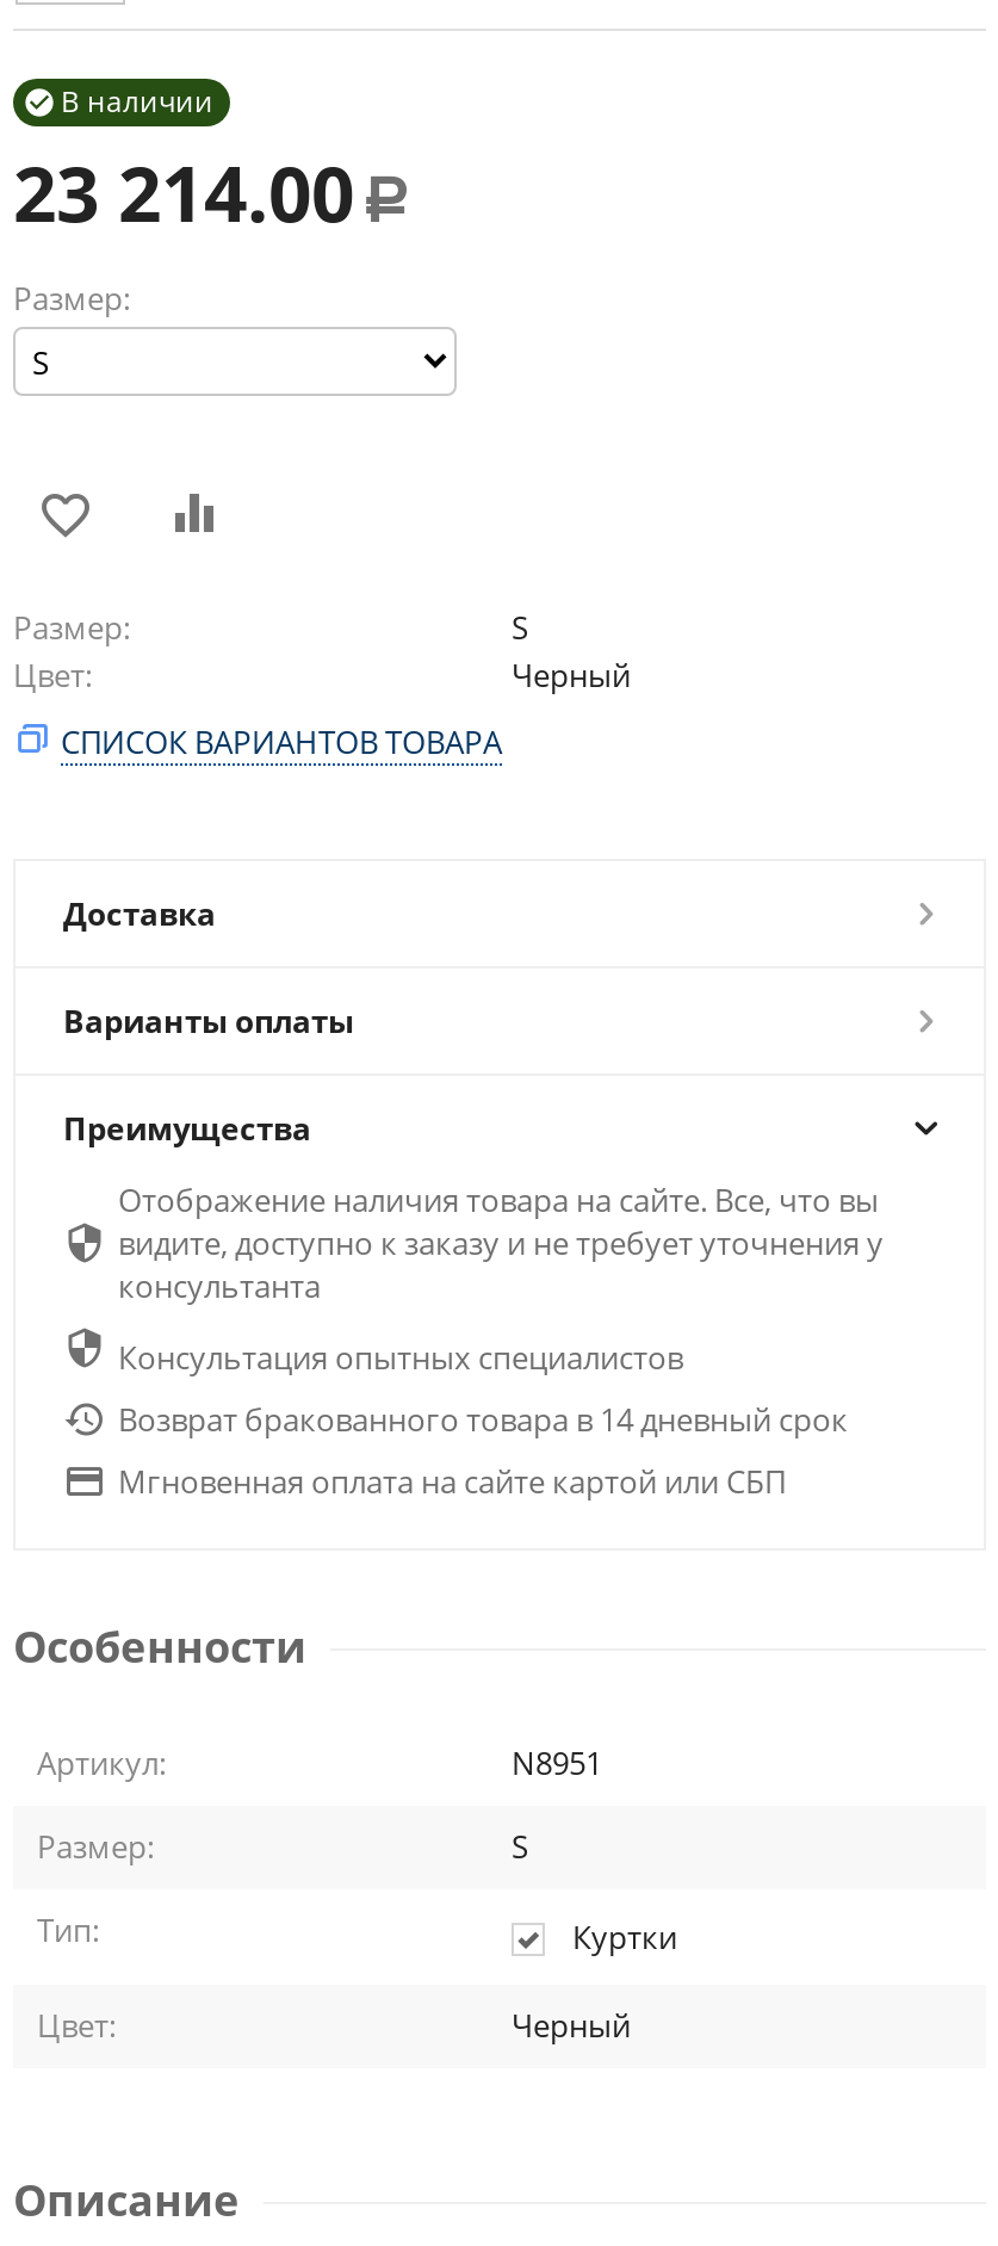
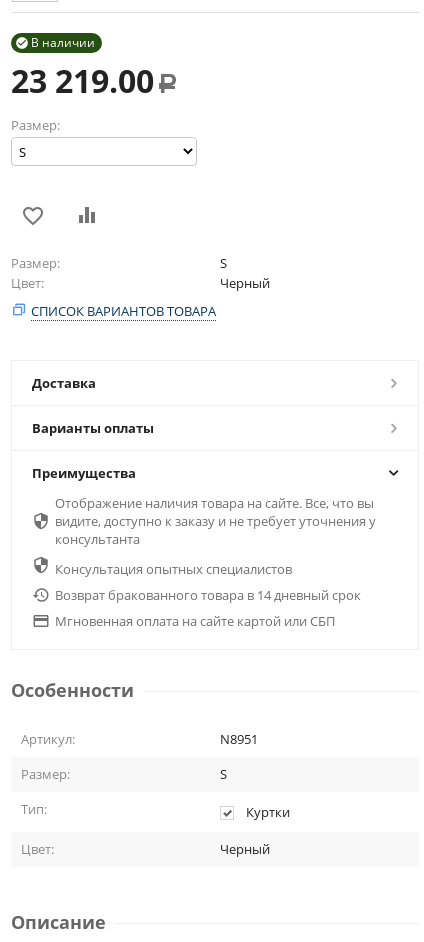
- 23 214.00 Р
+ 23 219.00 Р
